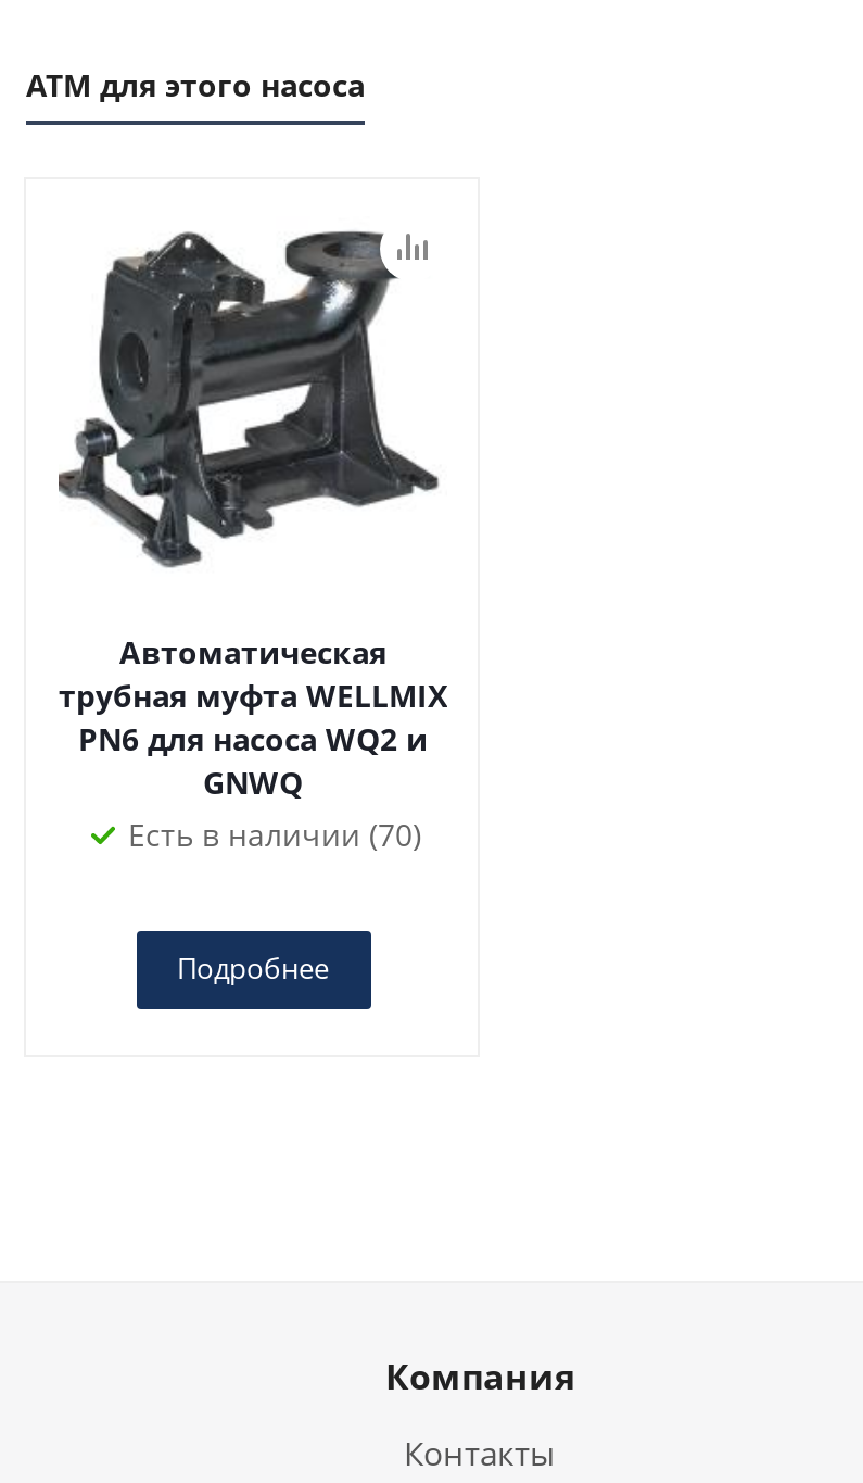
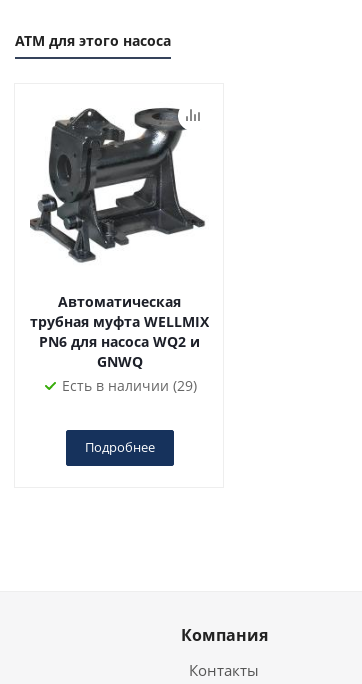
- Есть в наличии (70)
+ Есть в наличии (29)
